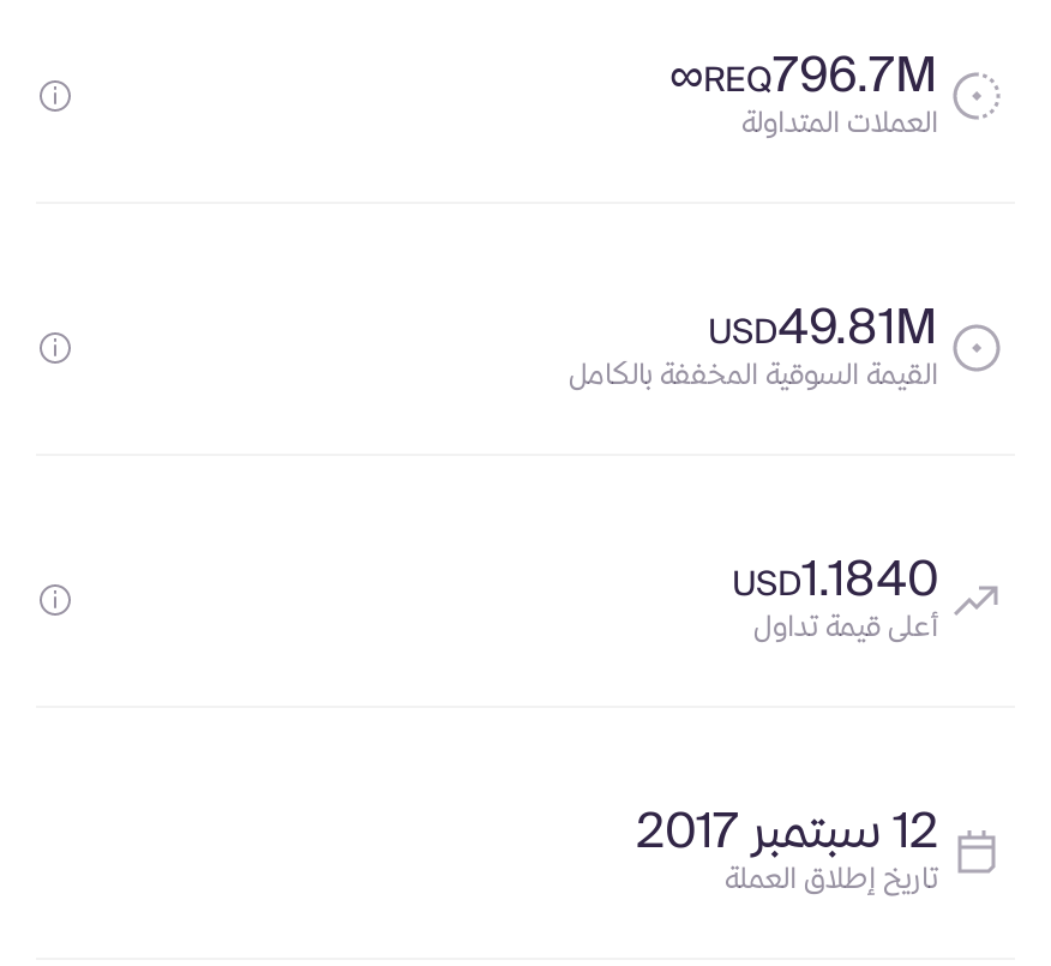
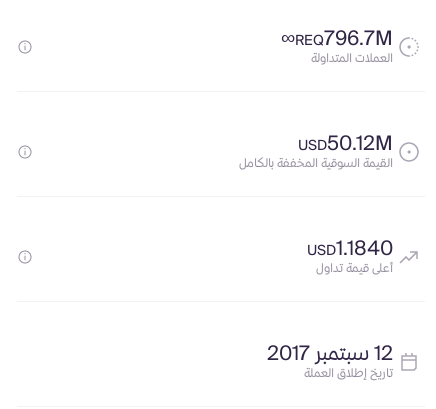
- USD 49.81M
+ USD 50.12M
